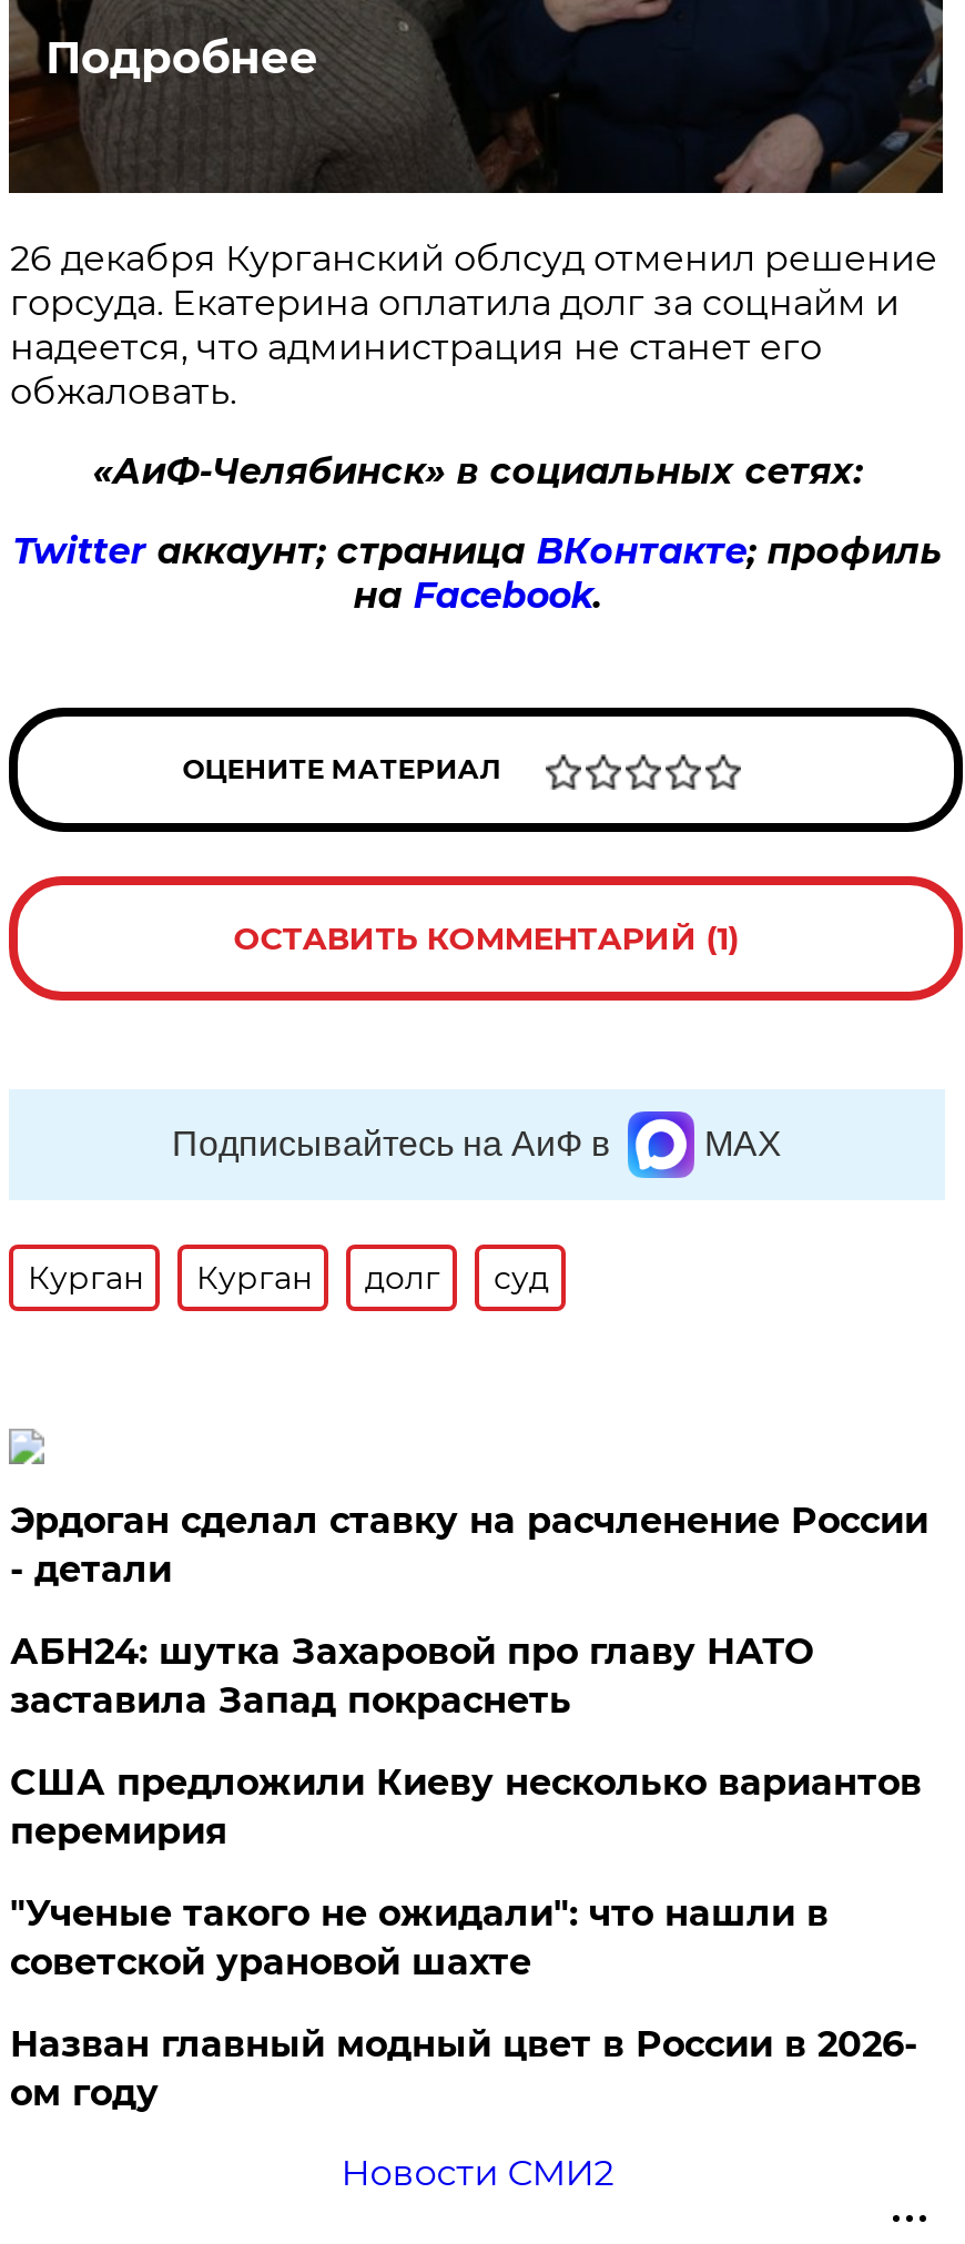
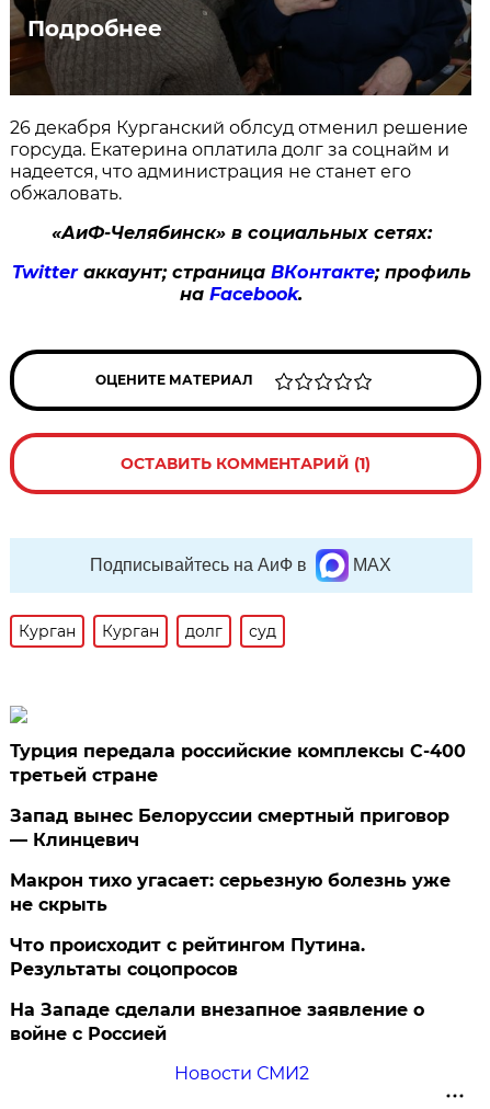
- Эрдоган сделал ставку на расчленение России
- - детали
+ Турция передала российские комплексы С-400
+ третьей стране

- АБН24: шутка Захаровой про главу НАТО
- заставила Запад покраснеть
+ Запад вынес Белоруссии смертный приговор
+ — Клинцевич

- США предложили Киеву несколько вариантов
- перемирия
+ Макрон тихо угасает: серьезную болезнь уже
+ не скрыть

- "Ученые такого не ожидали": что нашли в
- советской урановой шахте
+ Что происходит с рейтингом Путина.
+ Результаты соцопросов

- Назван главный модный цвет в России в 2026-
- ом году
+ На Западе сделали внезапное заявление о
+ войне с Россией
